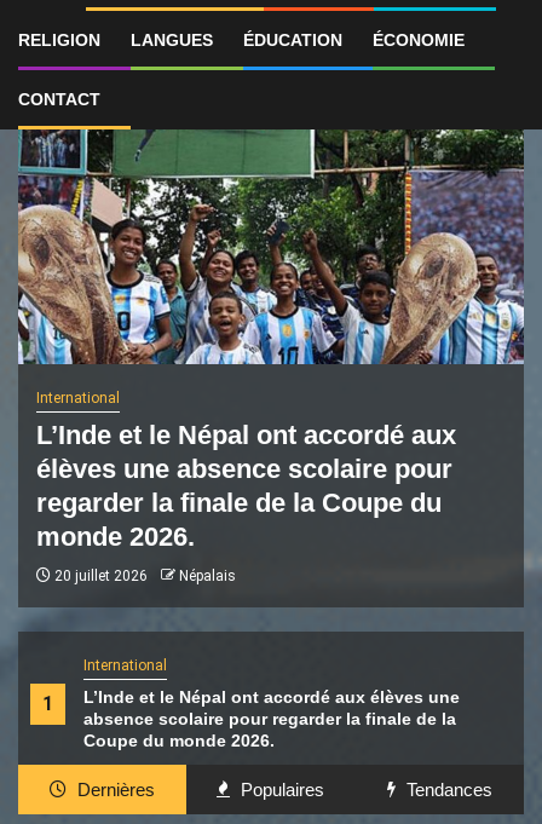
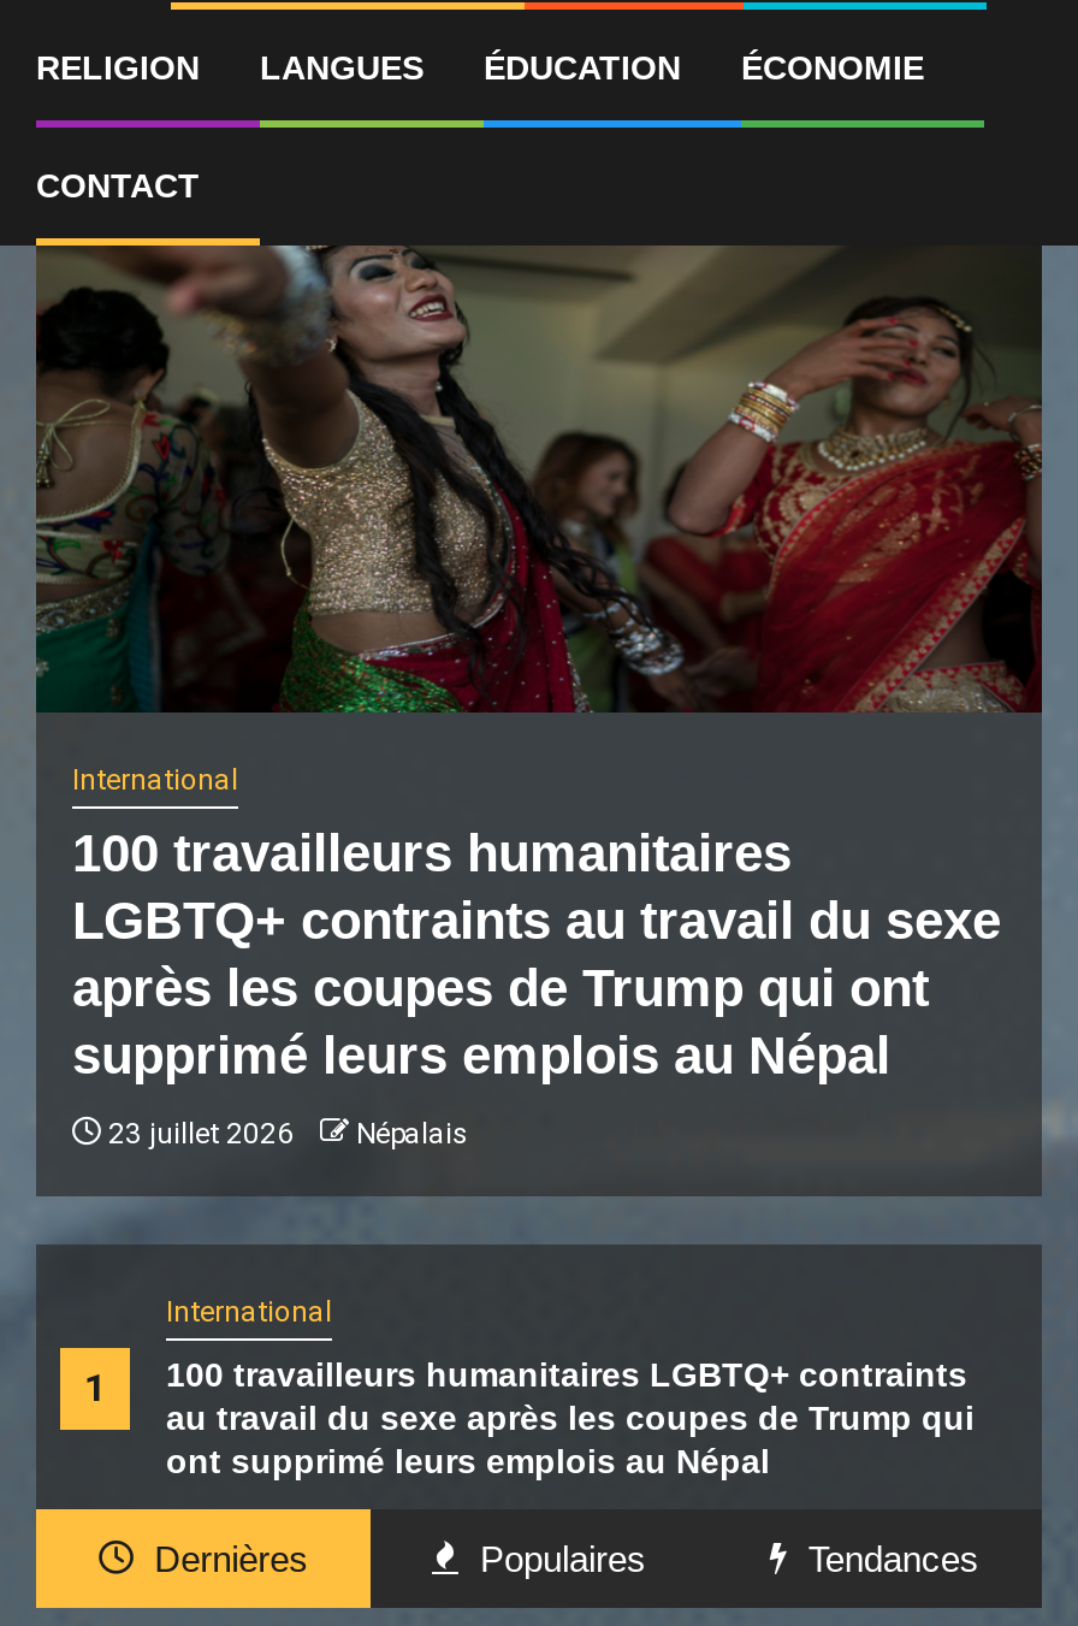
- [image]
+ [image]

- L’Inde et le Népal ont accordé aux
- élèves une absence scolaire pour
- regarder la finale de la Coupe du
- monde 2026.
+ 100 travailleurs humanitaires
+ LGBTQ+ contraints au travail du sexe
+ après les coupes de Trump qui ont
+ supprimé leurs emplois au Népal

- 20 juillet 2026 Népalais
+ 23 juillet 2026 Népalais

- L’Inde et le Népal ont accordé aux élèves une
- absence scolaire pour regarder la finale de la
- Coupe du monde 2026.
+ 100 travailleurs humanitaires LGBTQ+ contraints
+ au travail du sexe après les coupes de Trump qui
+ ont supprimé leurs emplois au Népal
